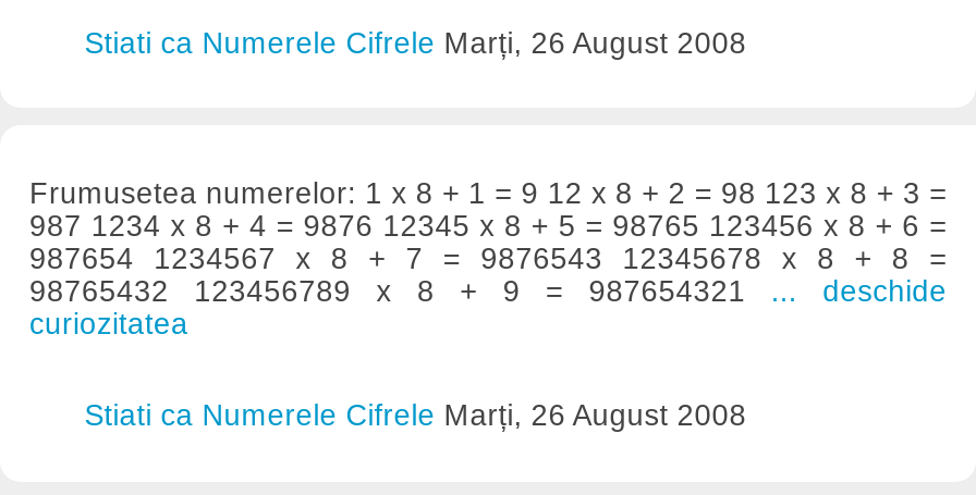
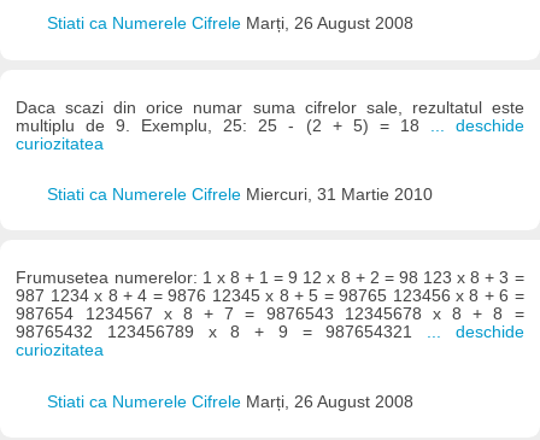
+ Daca scazi din orice numar suma cifrelor sale, rezultatul este
+ multiplu de 9. Exemplu, 25: 25 - (2 + 5) = 18... deschide
+ curiozitatea
+ Stiati ca Numerele Cifrele Miercuri, 31 Martie 2010
